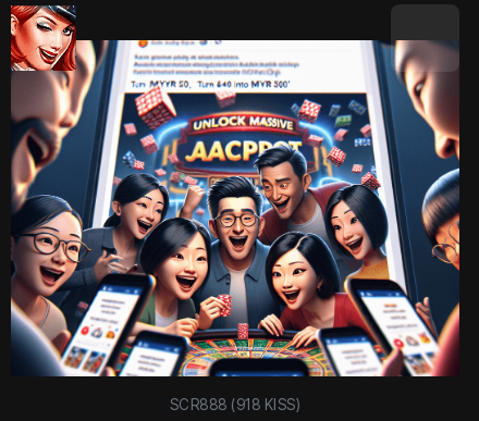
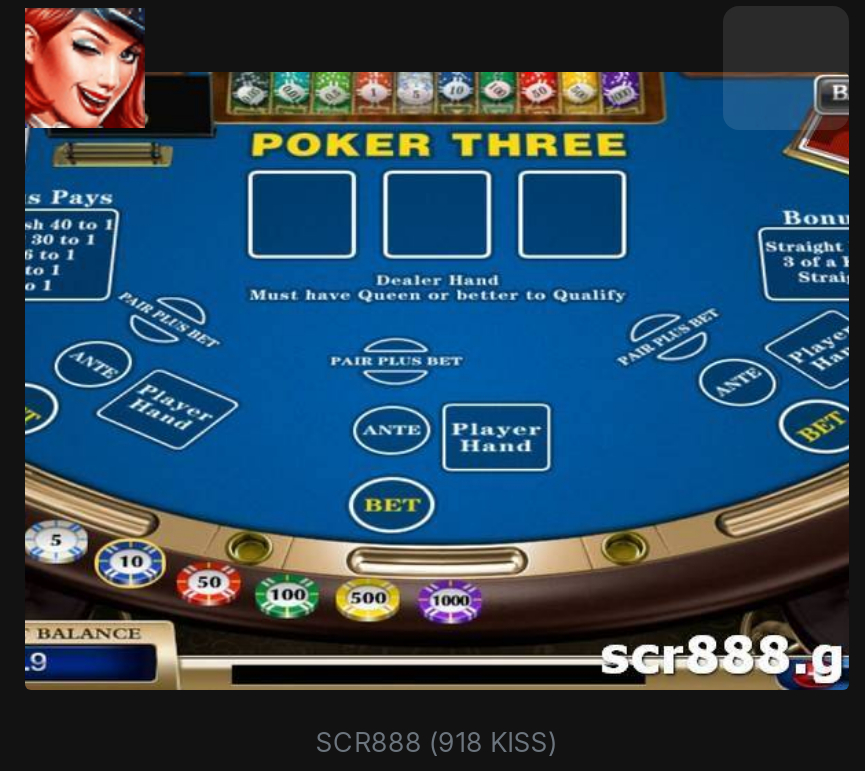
- [image]
+ [image]
